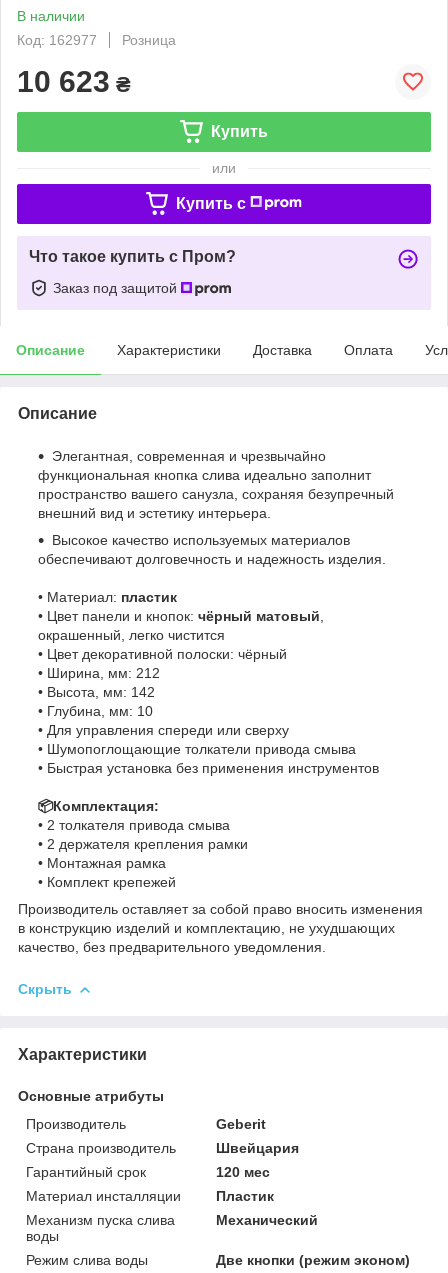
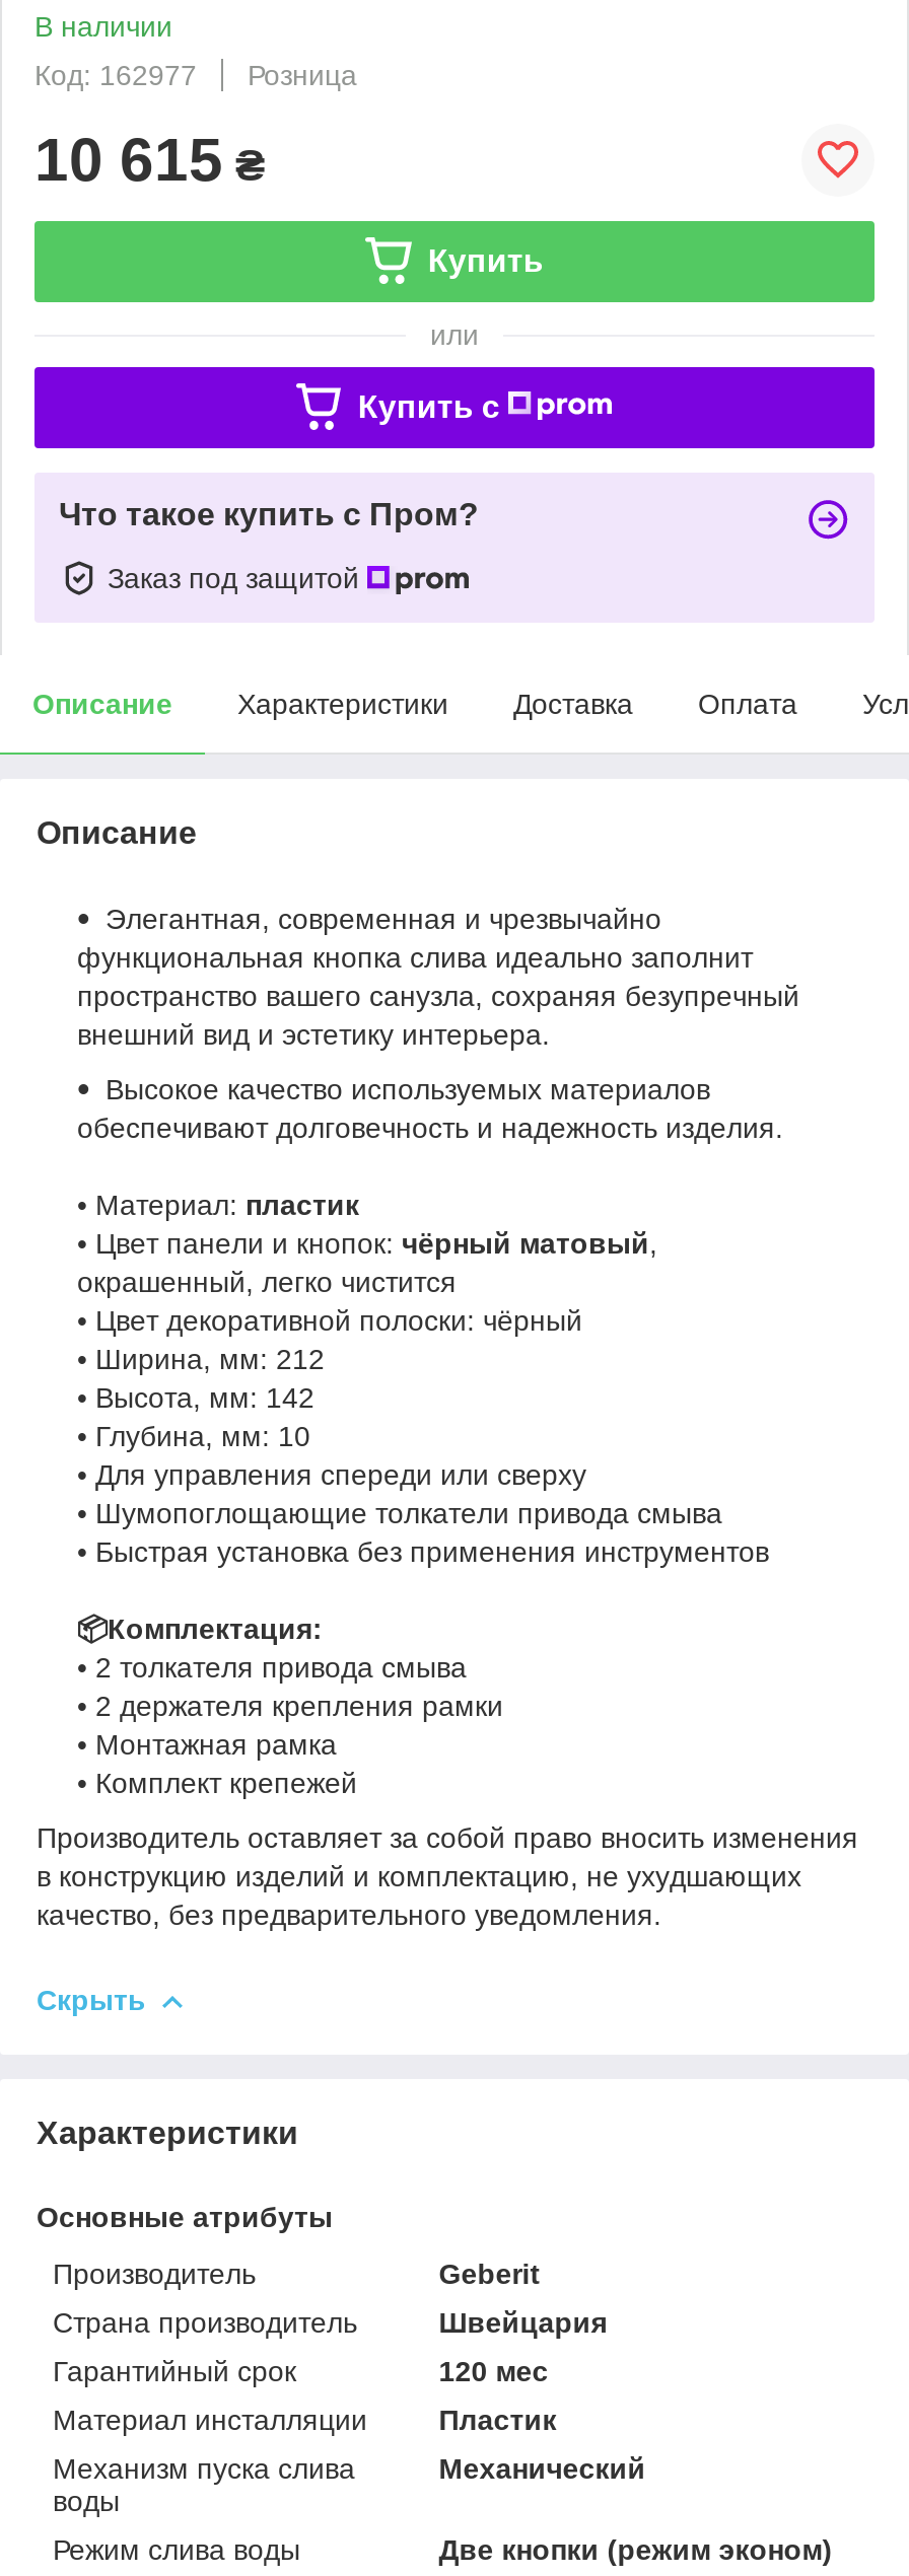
- 10 623 ₴
+ 10 615 ₴
